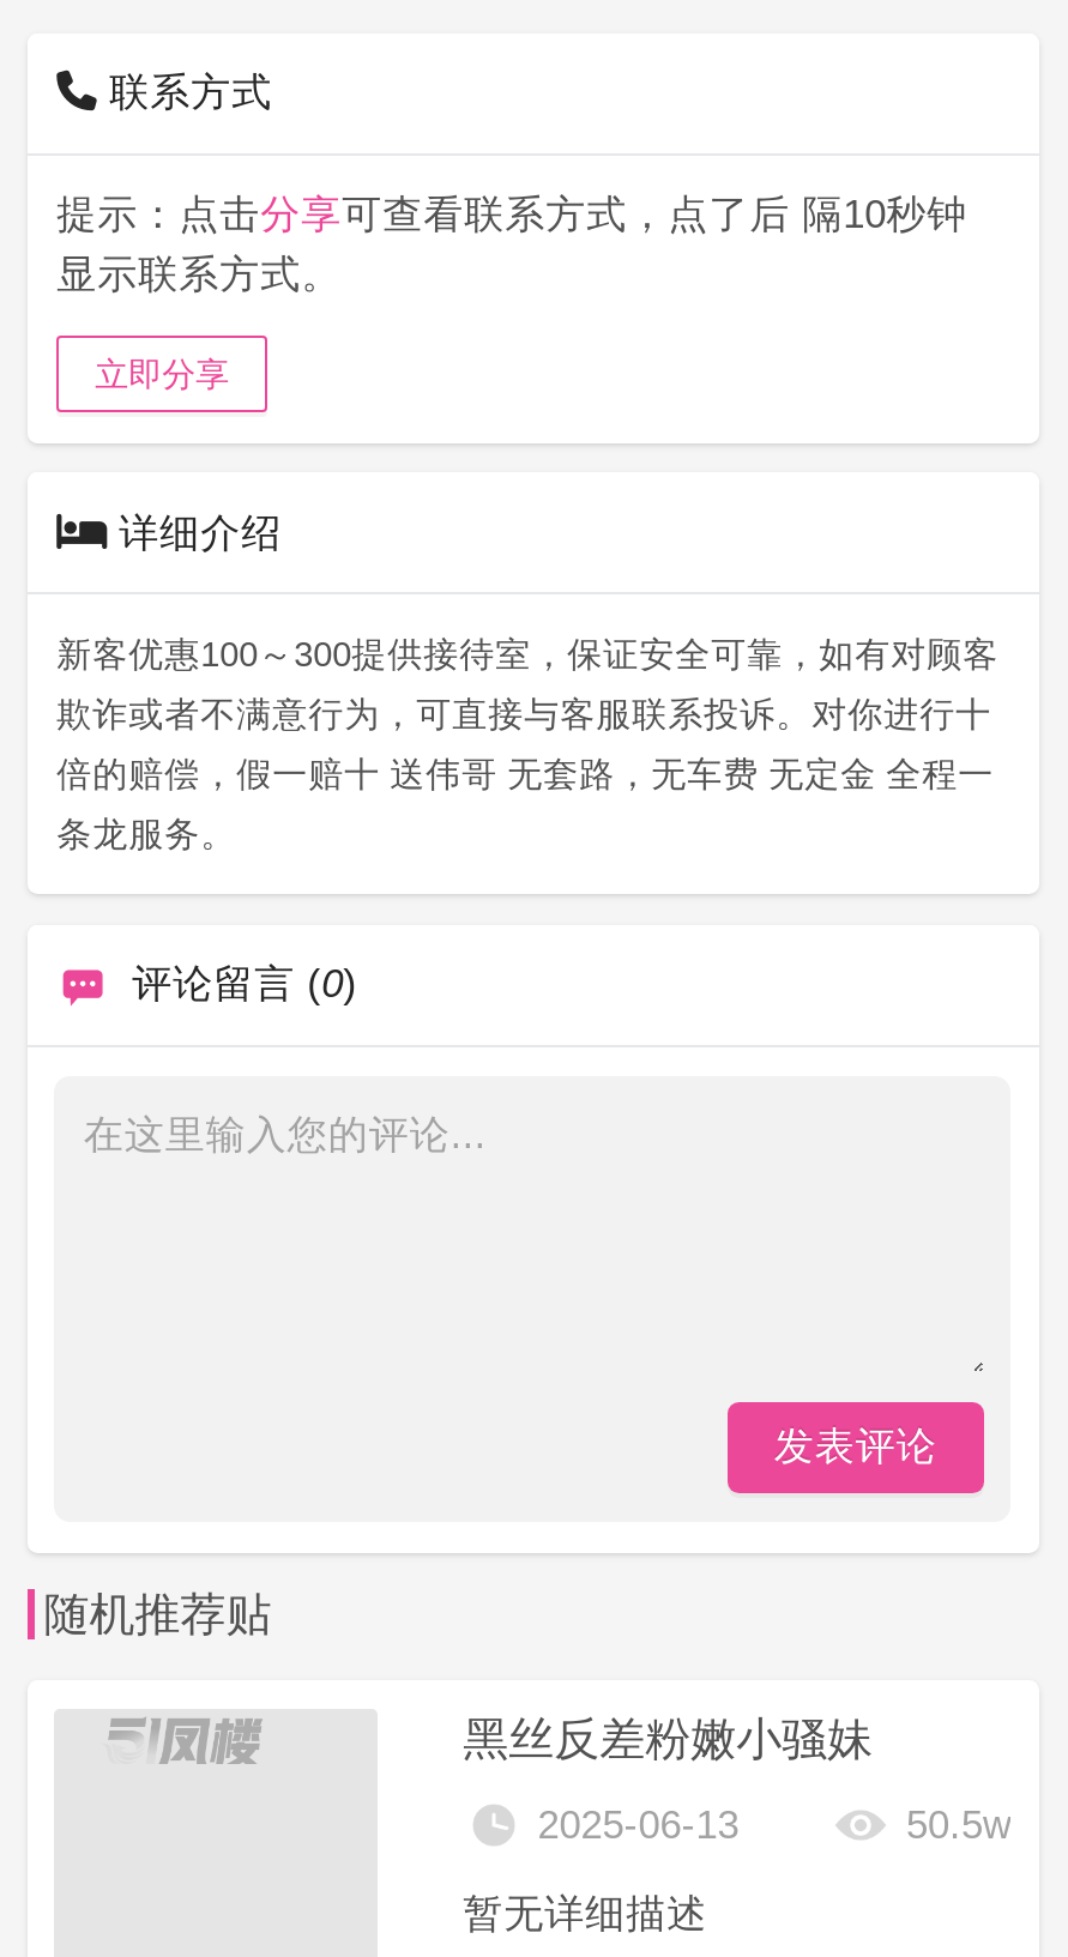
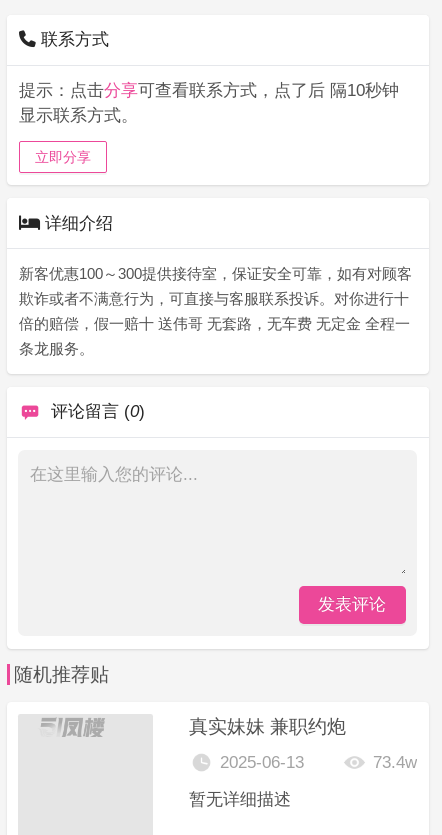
- 黑丝反差粉嫩小骚妹
+ 真实妹妹 兼职约炮

- 50.5w
+ 73.4w
